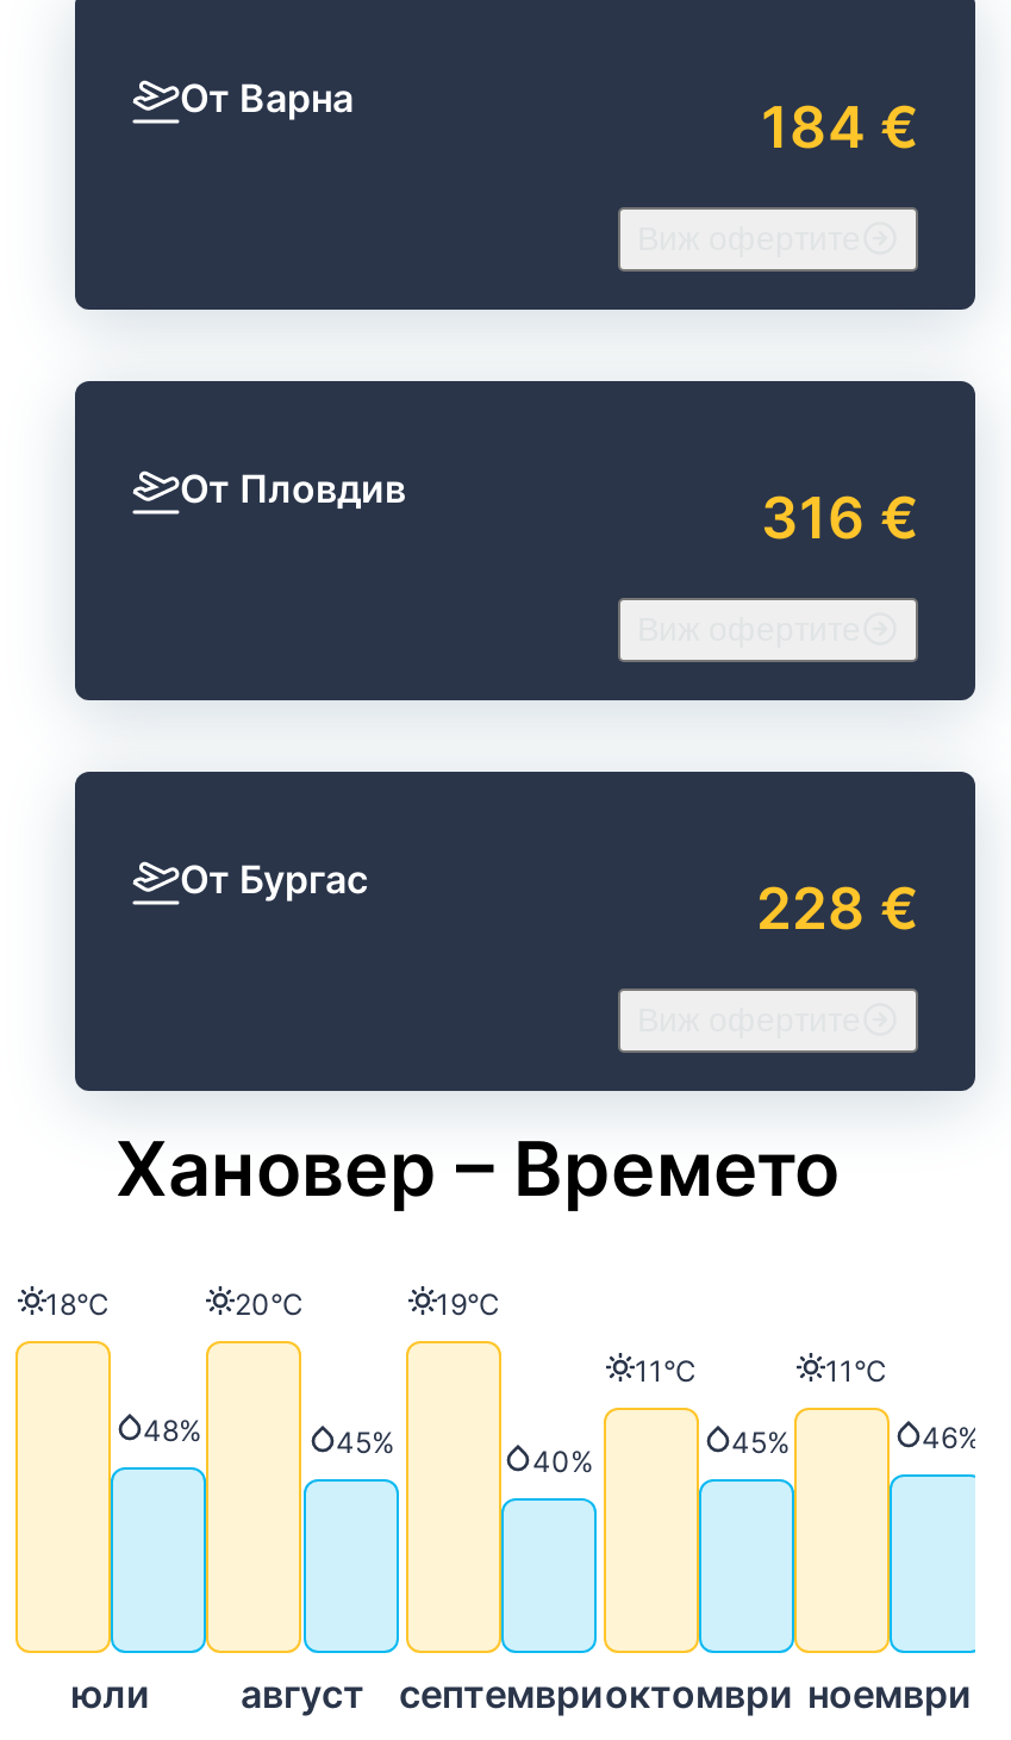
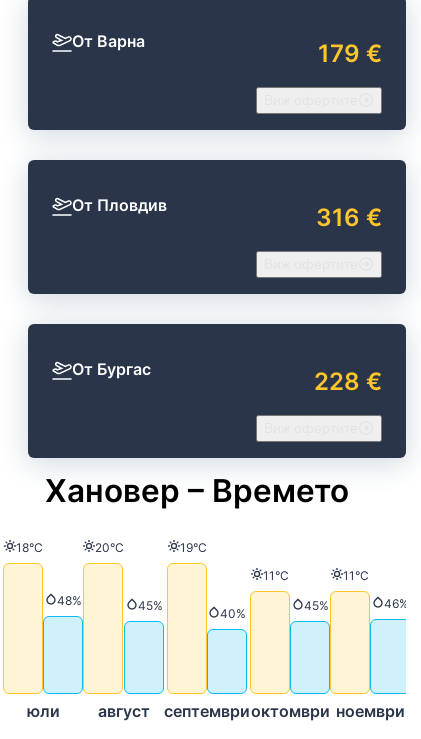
- 184 €
+ 179 €
